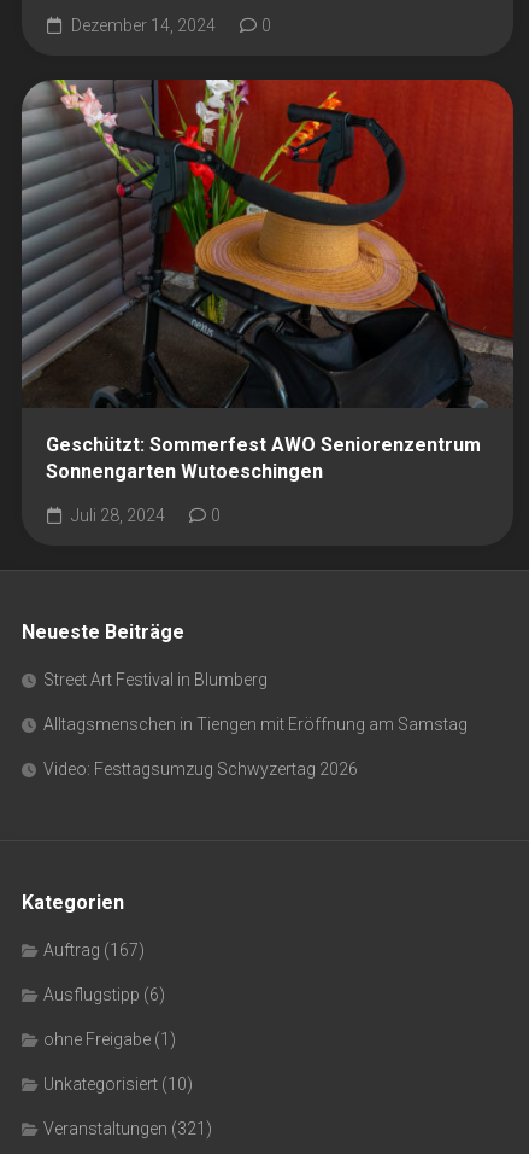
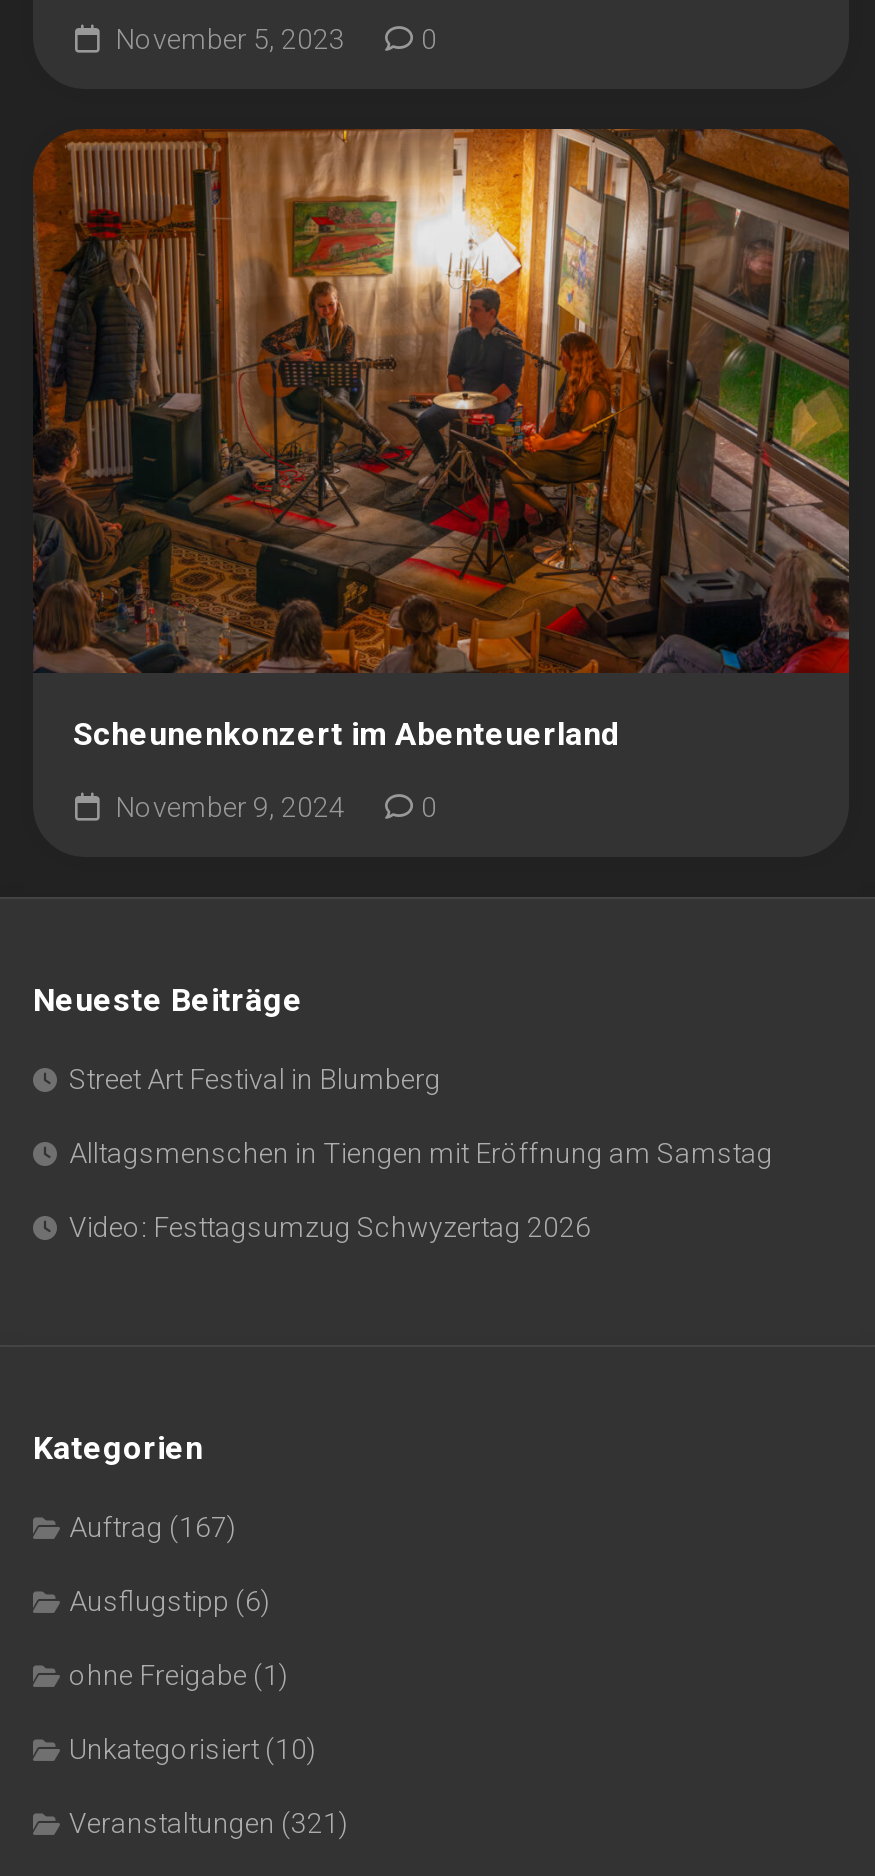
- Dezember 14, 2024
+ November 5, 2023

- [image]
- Geschützt: Sommerfest AWO Seniorenzentrum
- Sonnengarten Wutoeschingen
+ [image]
+ Scheunenkonzert im Abenteuerland

- Juli 28, 2024
+ November 9, 2024
